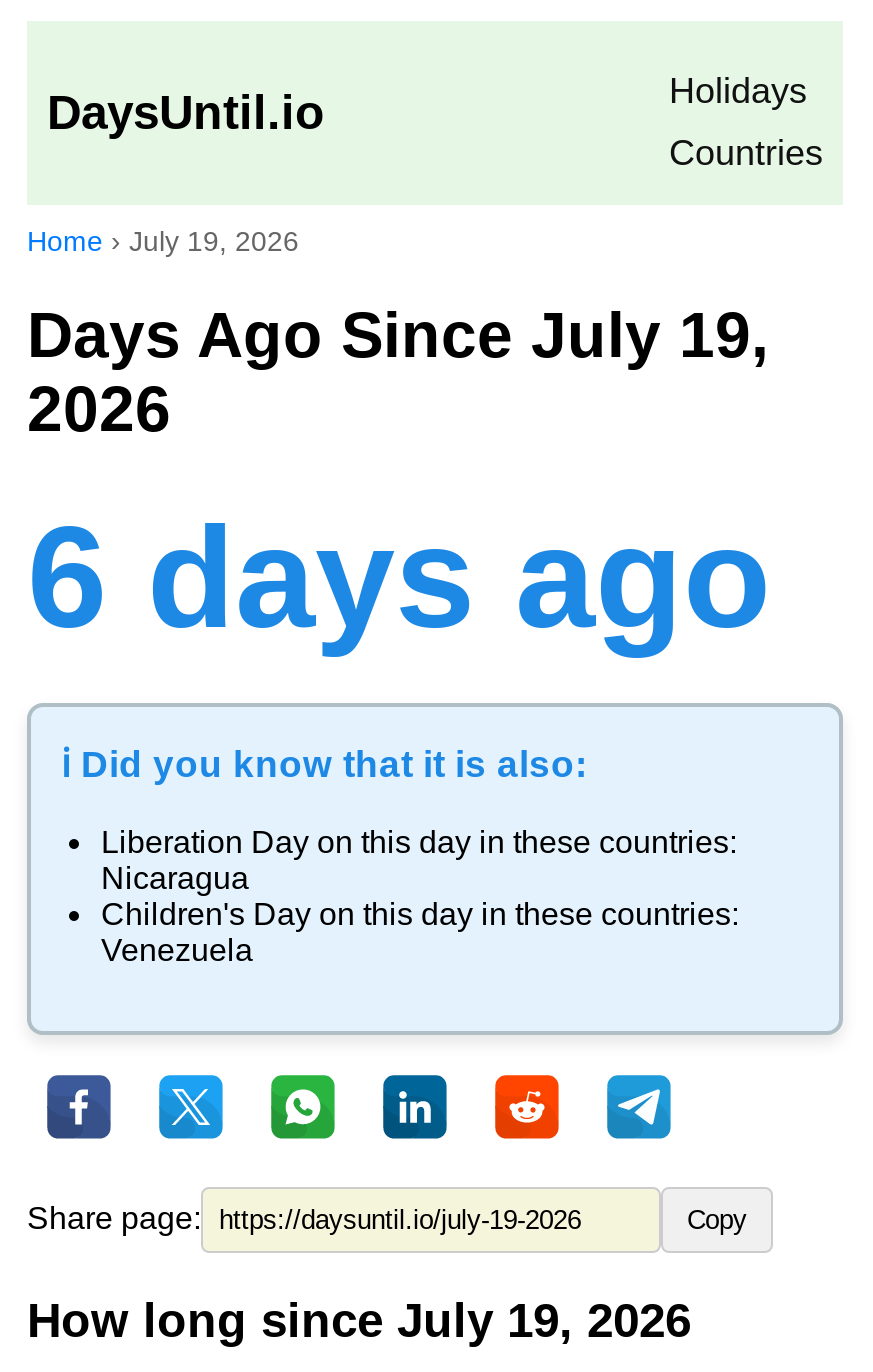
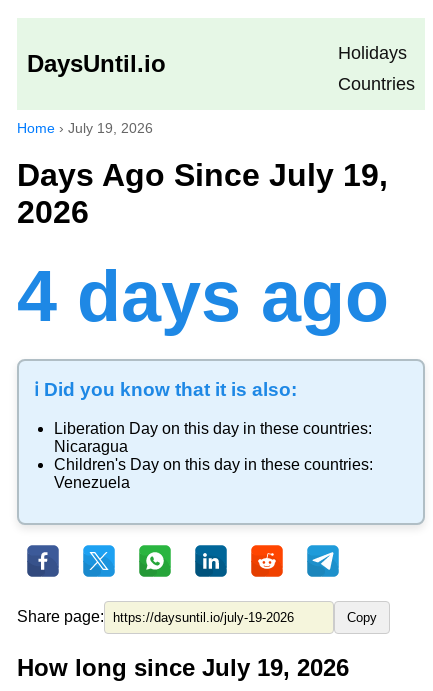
- 6 days ago
+ 4 days ago
